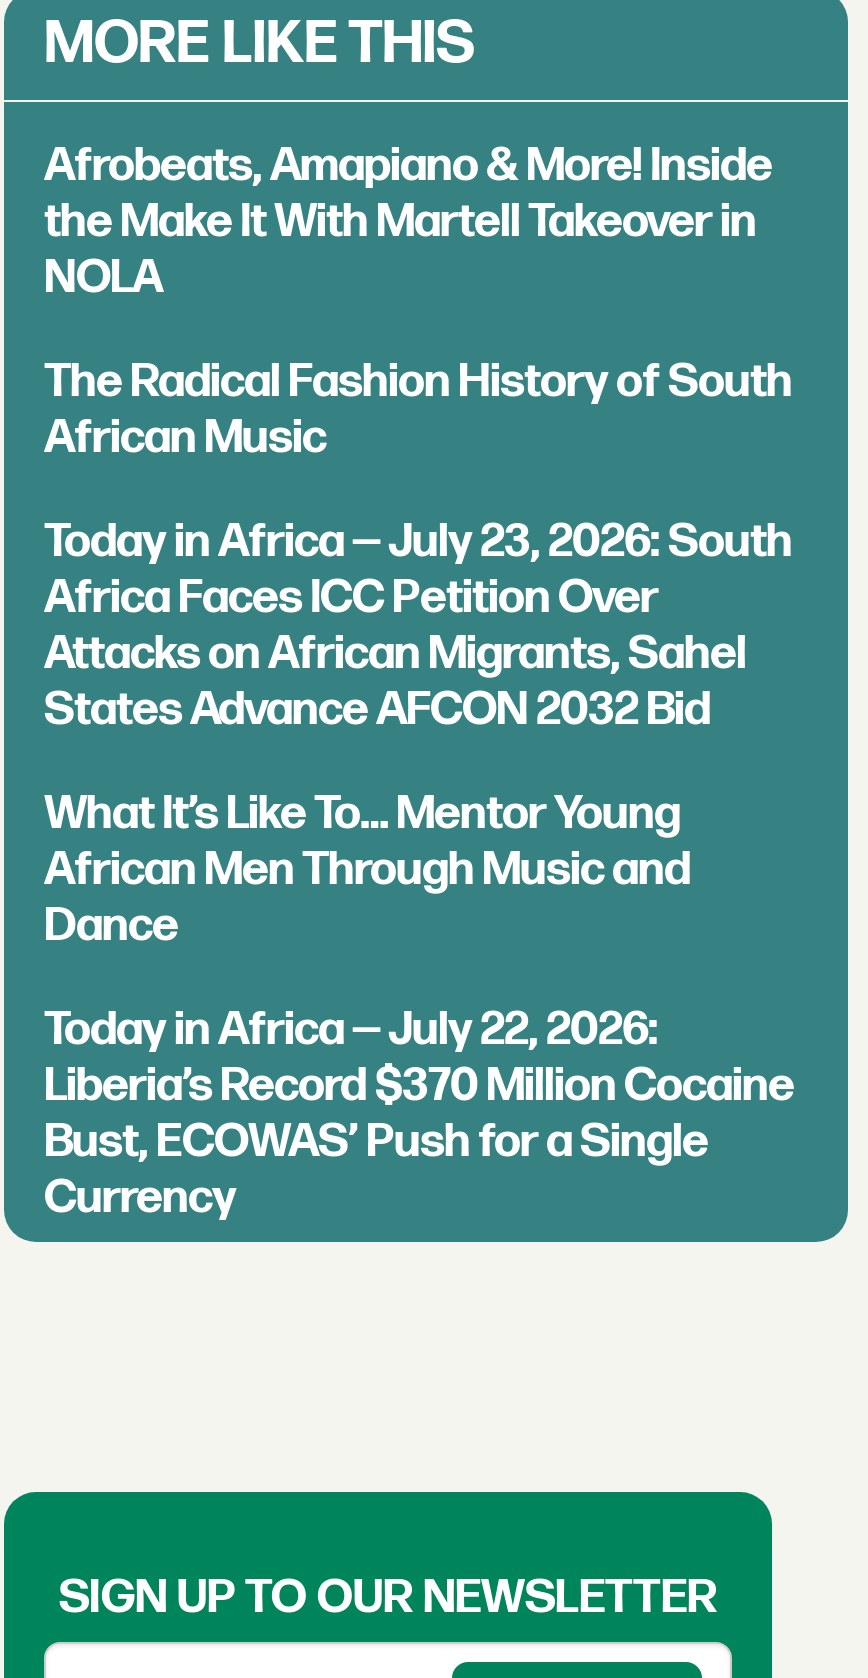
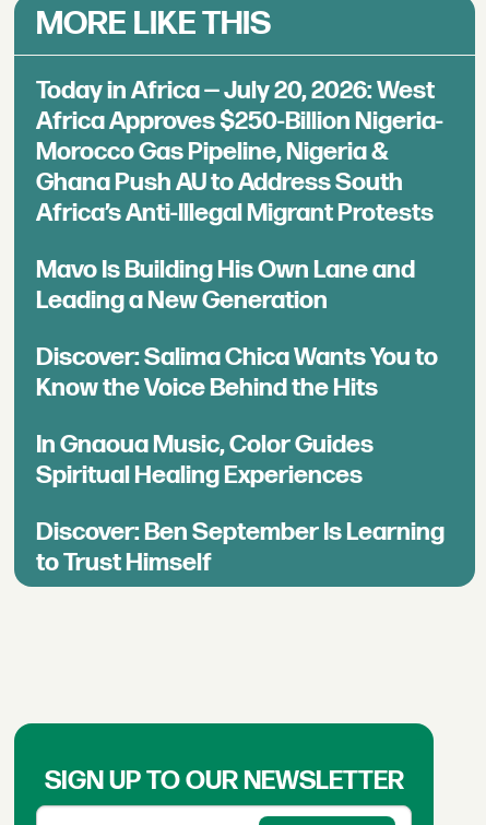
- Afrobeats, Amapiano & More! Inside
- the Make It With Martell Takeover in
- NOLA
+ Today in Africa — July 20, 2026: West
+ Africa Approves $250-Billion Nigeria-
+ Morocco Gas Pipeline, Nigeria &
+ Ghana Push AU to Address South
+ Africa’s Anti-Illegal Migrant Protests

- The Radical Fashion History of South
- African Music
+ Mavo Is Building His Own Lane and
+ Leading a New Generation

- Today in Africa — July 23, 2026: South
- Africa Faces ICC Petition Over
- Attacks on African Migrants, Sahel
- States Advance AFCON 2032 Bid
+ Discover: Salima Chica Wants You to
+ Know the Voice Behind the Hits

- What It’s Like To… Mentor Young
- African Men Through Music and
- Dance
+ In Gnaoua Music, Color Guides
+ Spiritual Healing Experiences

- Today in Africa — July 22, 2026:
- Liberia’s Record $370 Million Cocaine
- Bust, ECOWAS’ Push for a Single
- Currency
+ Discover: Ben September Is Learning
+ to Trust Himself
